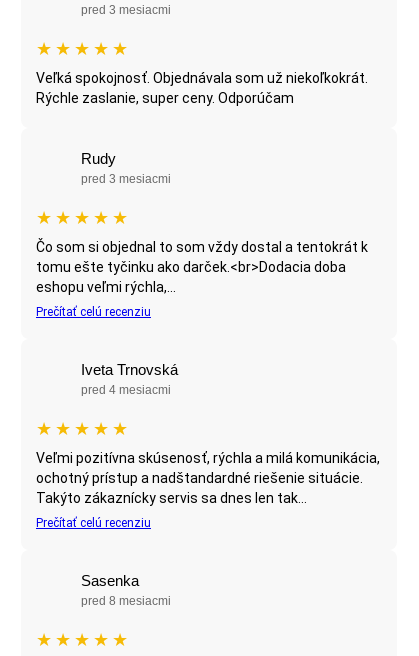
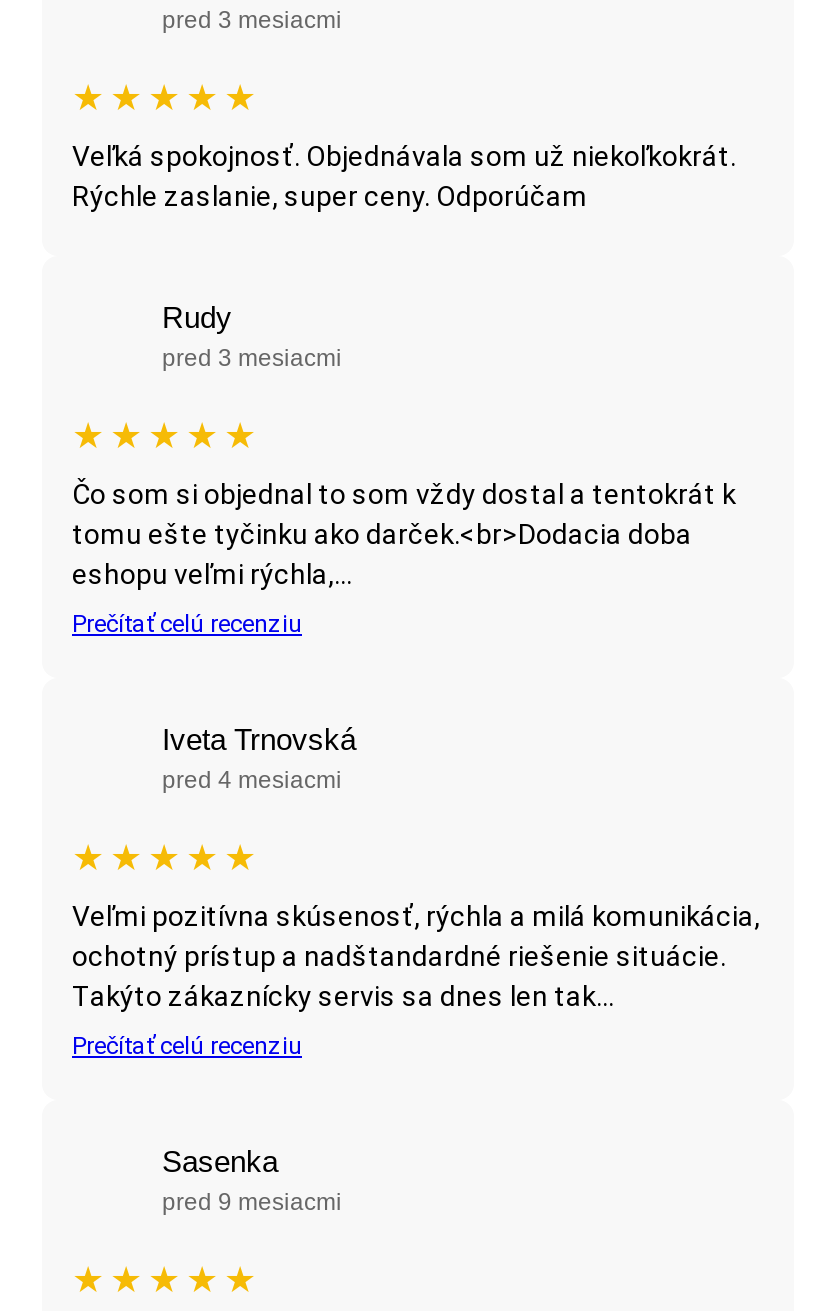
- pred 8 mesiacmi
+ pred 9 mesiacmi
